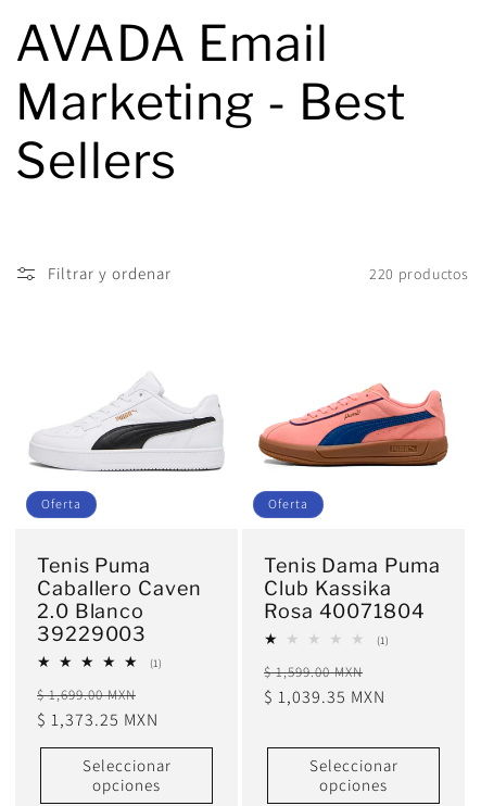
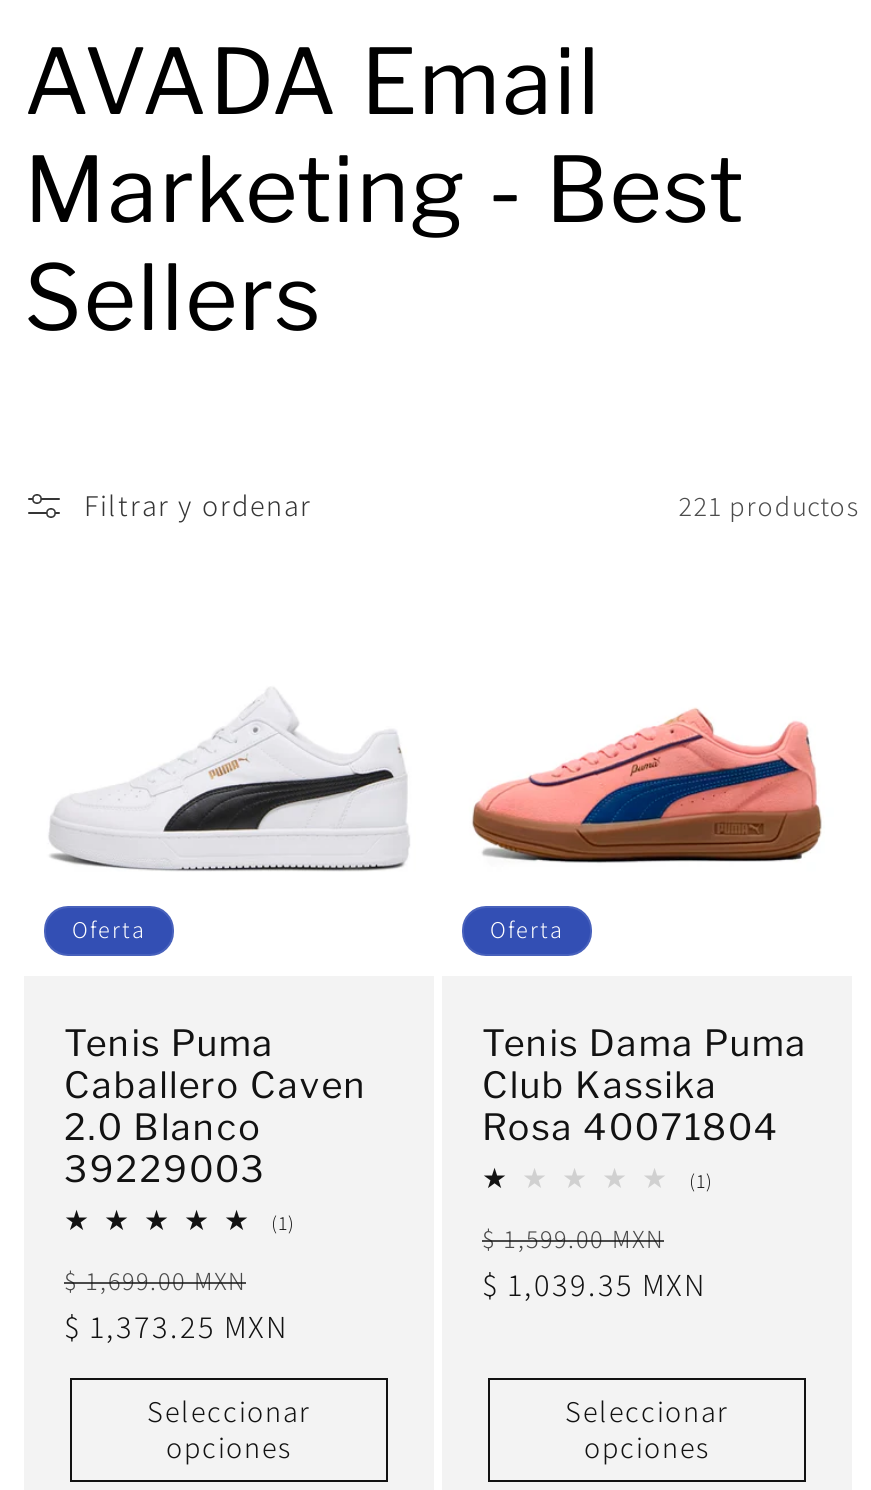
- 220 productos
+ 221 productos
